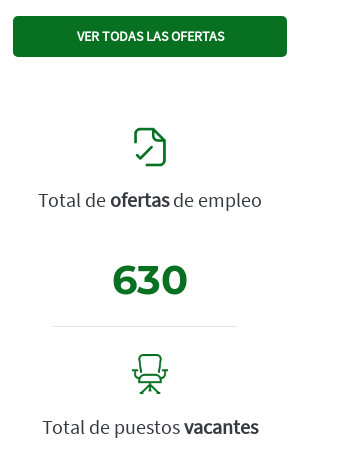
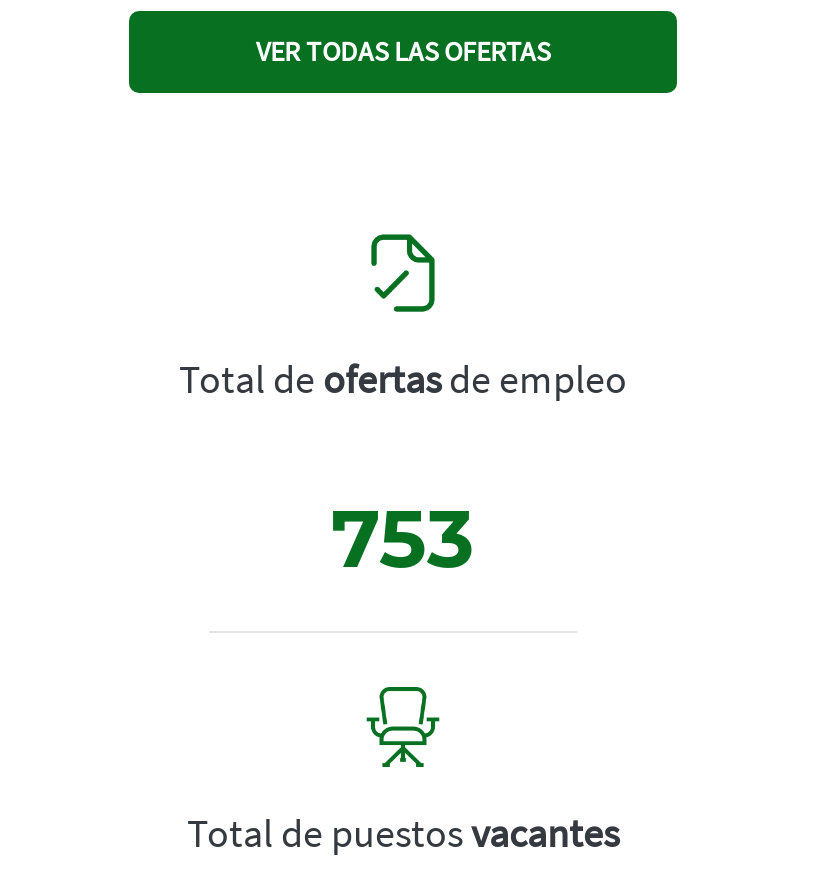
- 630
+ 753
